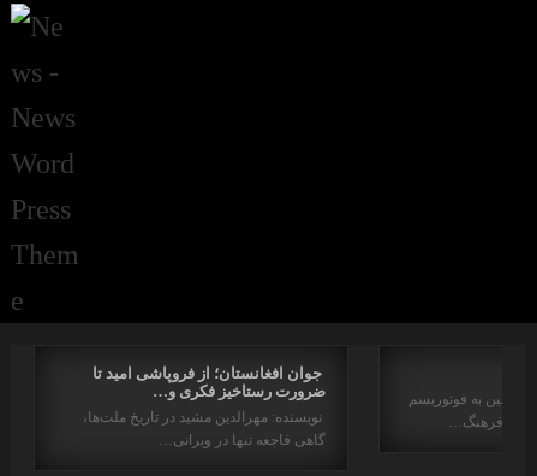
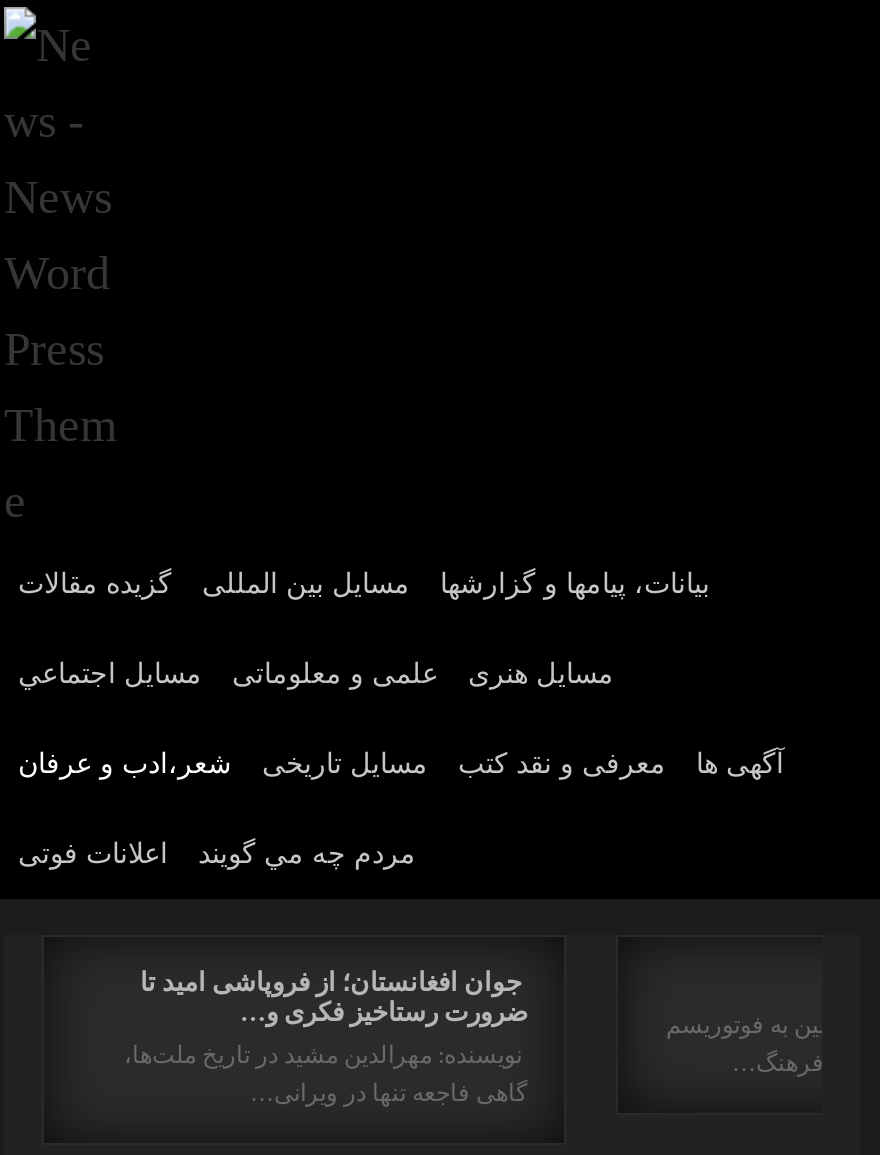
+ گزیده مقالات
+ مسایل بین المللی
+ بیانات، پیامها و گزارشها
+ مسايل اجتماعي
+ علمی و معلوماتی
+ مسايل هنری
+ شعر،ادب و عرفان
+ مسایل تاریخی
+ معرفی و نقد کتب
+ آگهی ها
+ اعلانات فوتی
+ مردم چه مي گويند
